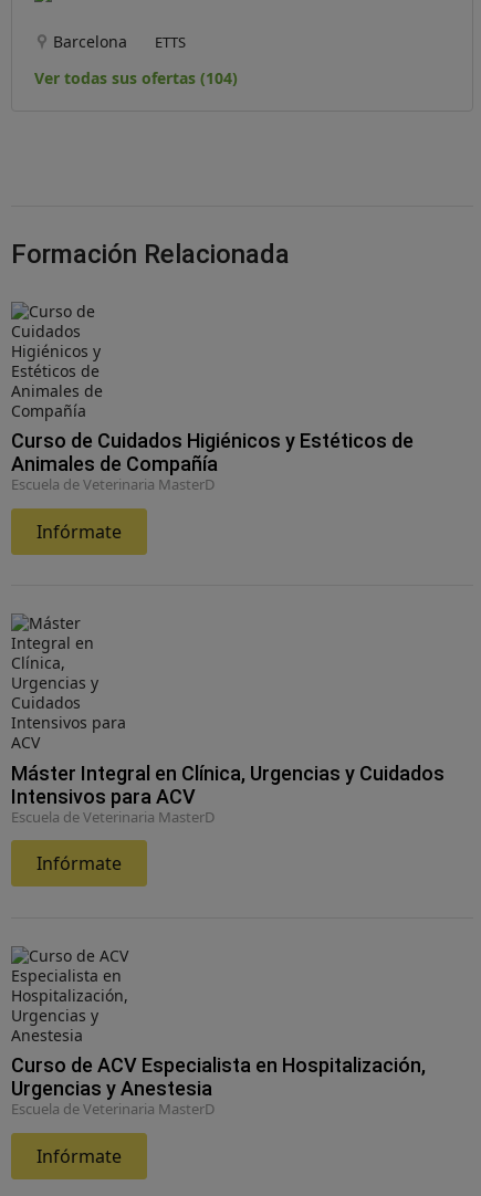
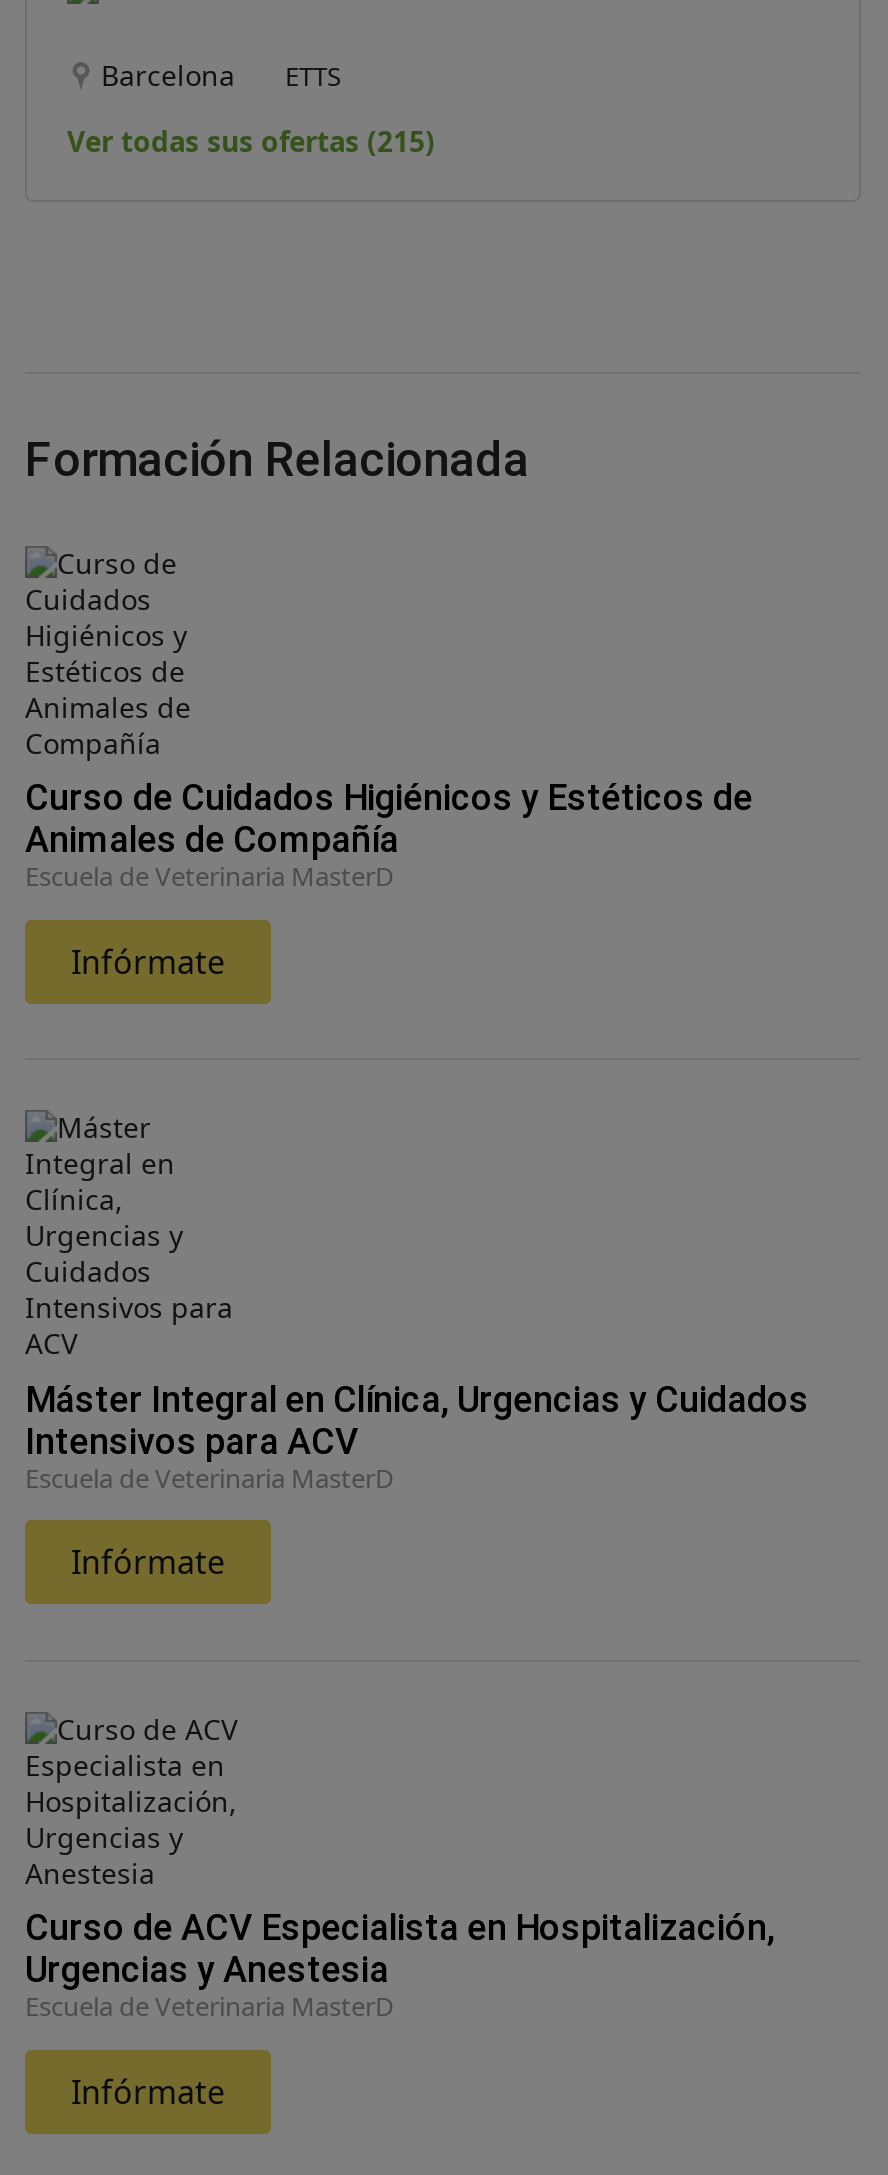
- Ver todas sus ofertas (104)
+ Ver todas sus ofertas (215)
